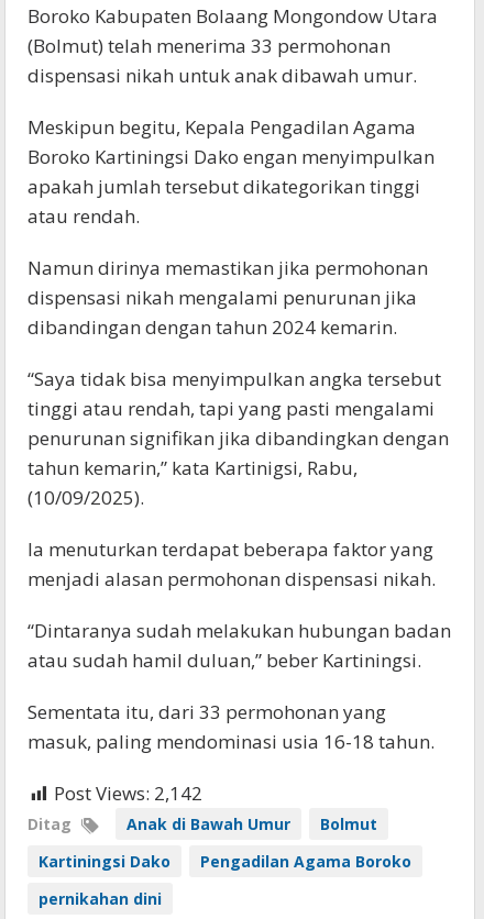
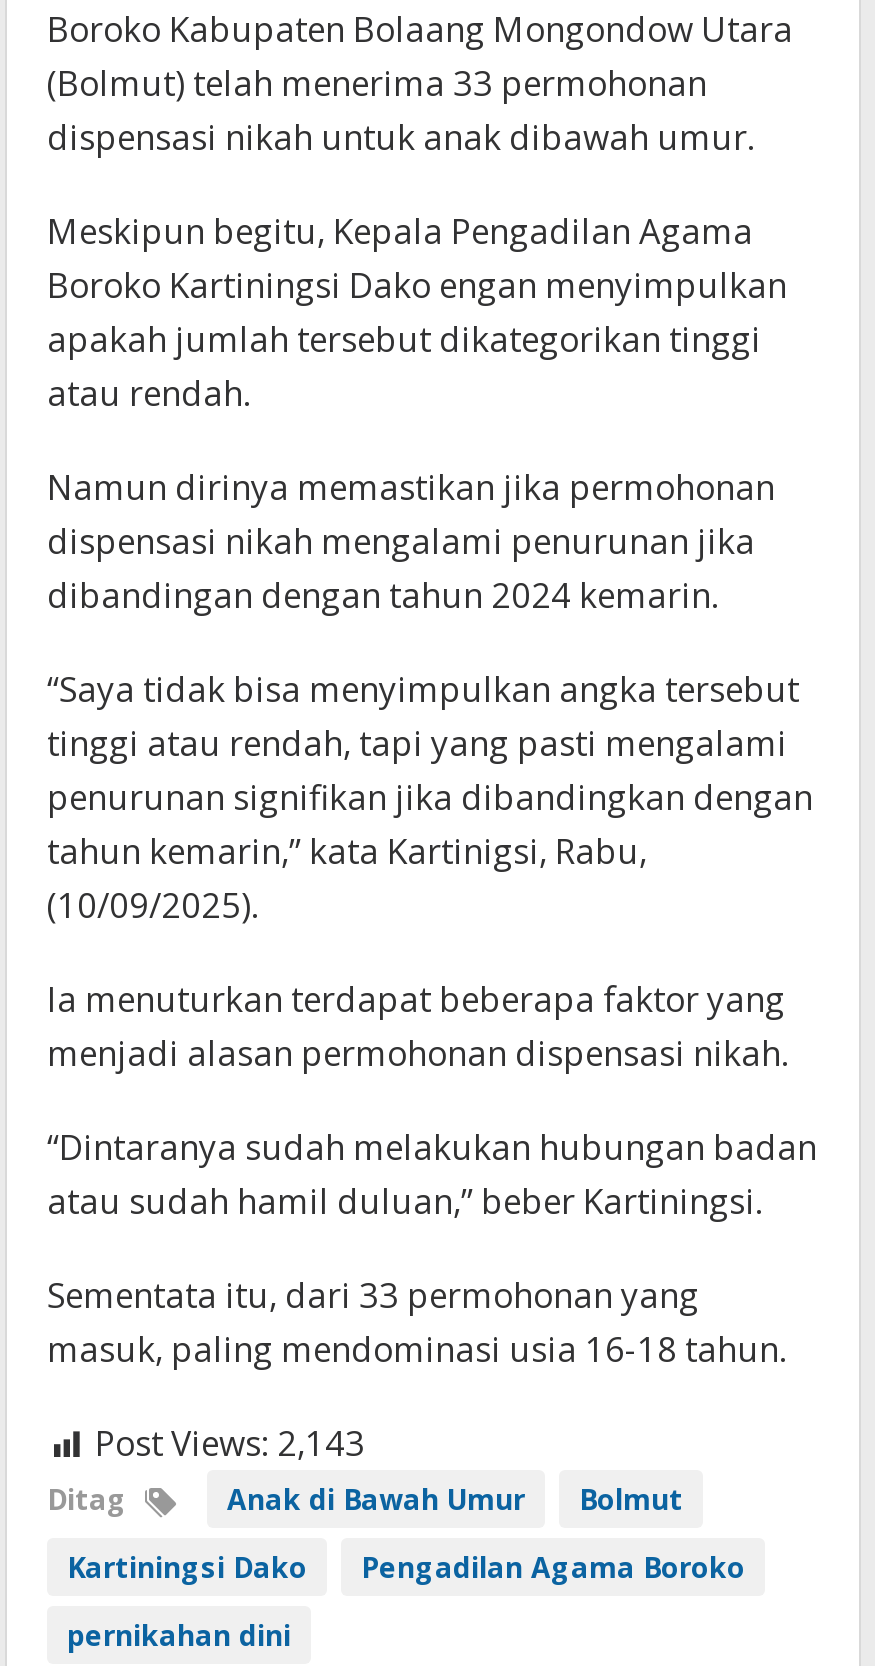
- Post Views: 2,142
+ Post Views: 2,143
